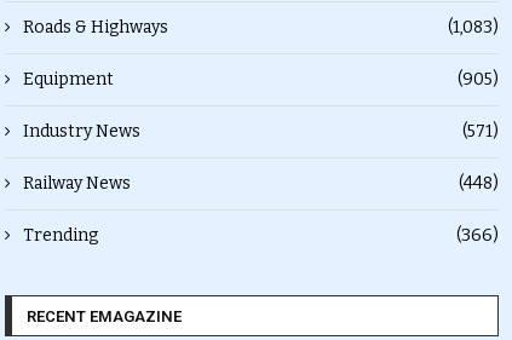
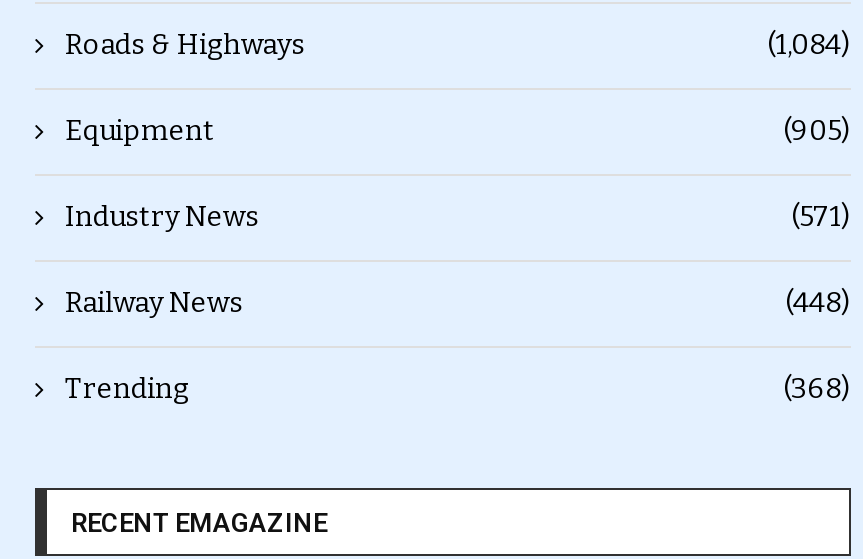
- (1,083)
+ (1,084)

- (366)
+ (368)
